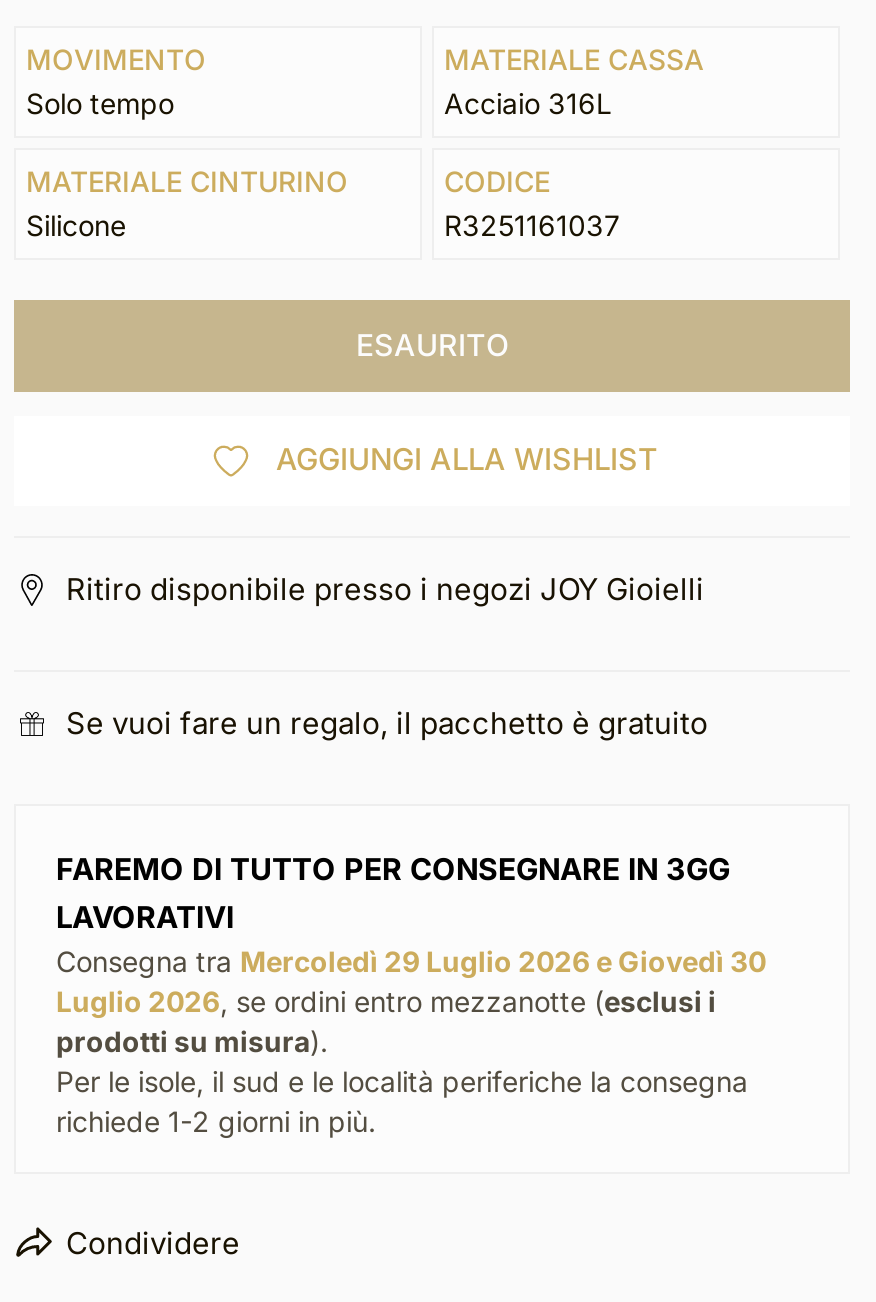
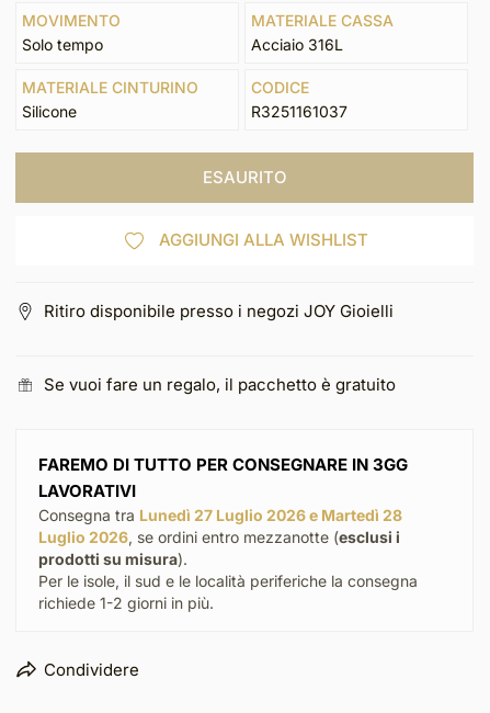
- Consegna tra Mercoledì 29 Luglio 2026 e Giovedì 30
+ Consegna tra Lunedì 27 Luglio 2026 e Martedì 28
